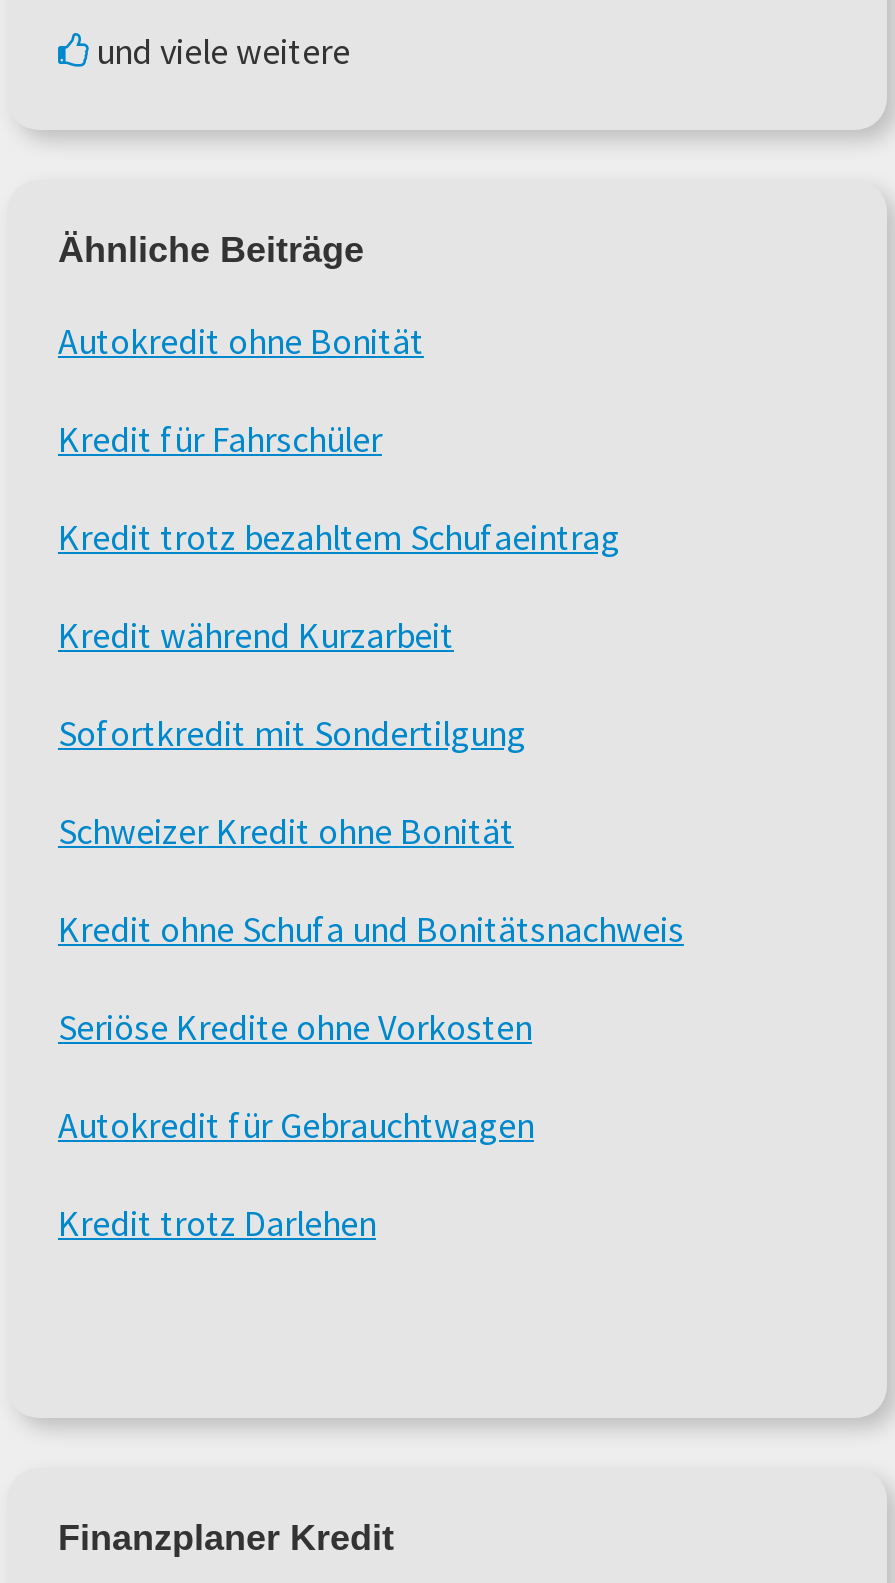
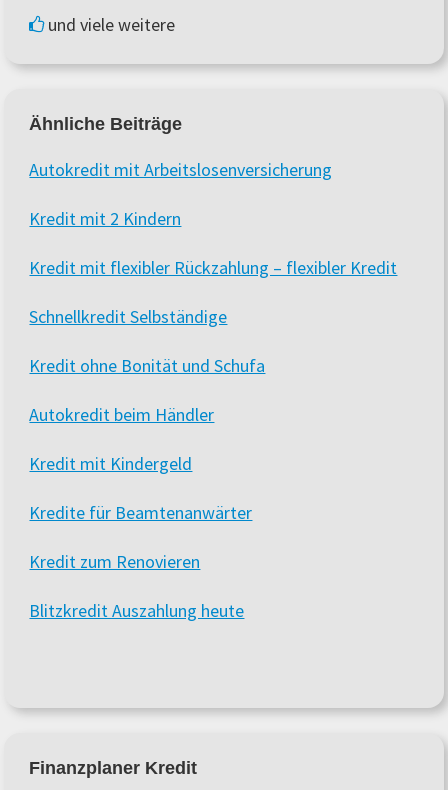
- Autokredit ohne Bonität
+ Autokredit mit Arbeitslosenversicherung

- Kredit für Fahrschüler
+ Kredit mit 2 Kindern

- Kredit trotz bezahltem Schufaeintrag
+ Kredit mit flexibler Rückzahlung – flexibler Kredit

- Kredit während Kurzarbeit
+ Schnellkredit Selbständige

- Sofortkredit mit Sondertilgung
+ Kredit ohne Bonität und Schufa

- Schweizer Kredit ohne Bonität
+ Autokredit beim Händler

- Kredit ohne Schufa und Bonitätsnachweis
+ Kredit mit Kindergeld

- Seriöse Kredite ohne Vorkosten
+ Kredite für Beamtenanwärter

- Autokredit für Gebrauchtwagen
+ Kredit zum Renovieren

- Kredit trotz Darlehen
+ Blitzkredit Auszahlung heute
